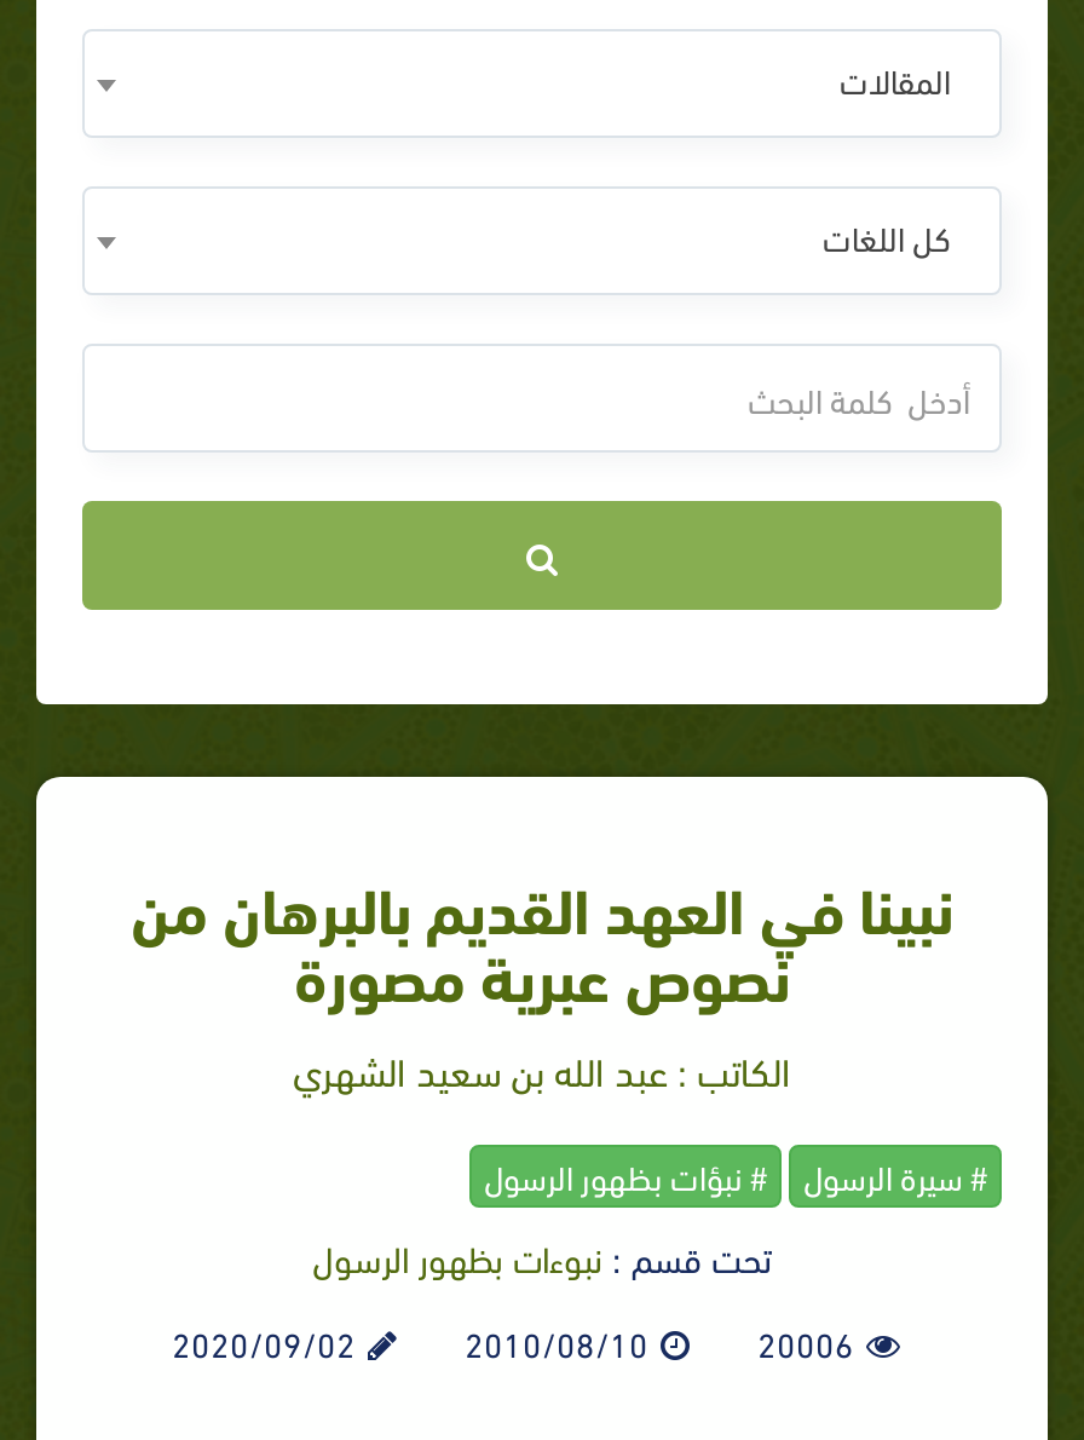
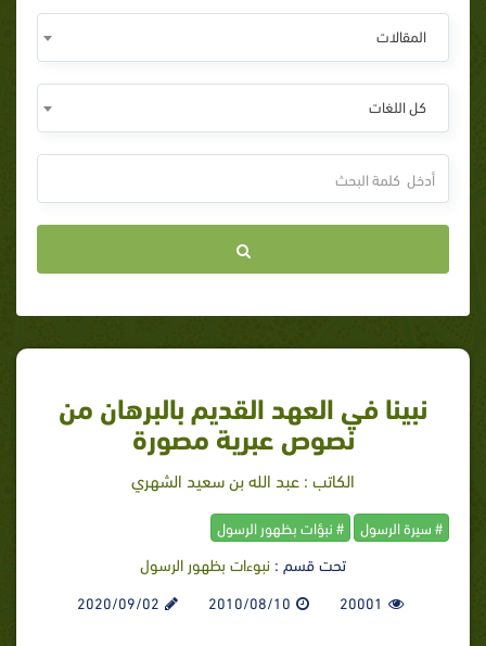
- 20006
+ 20001
